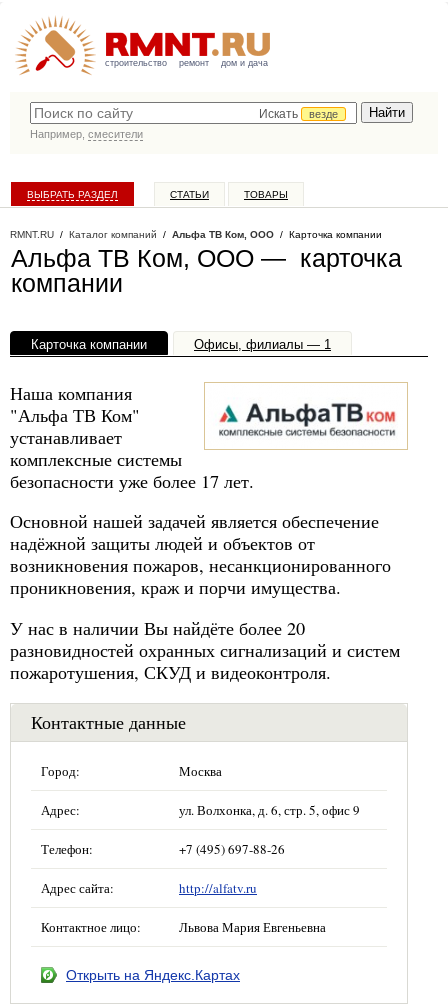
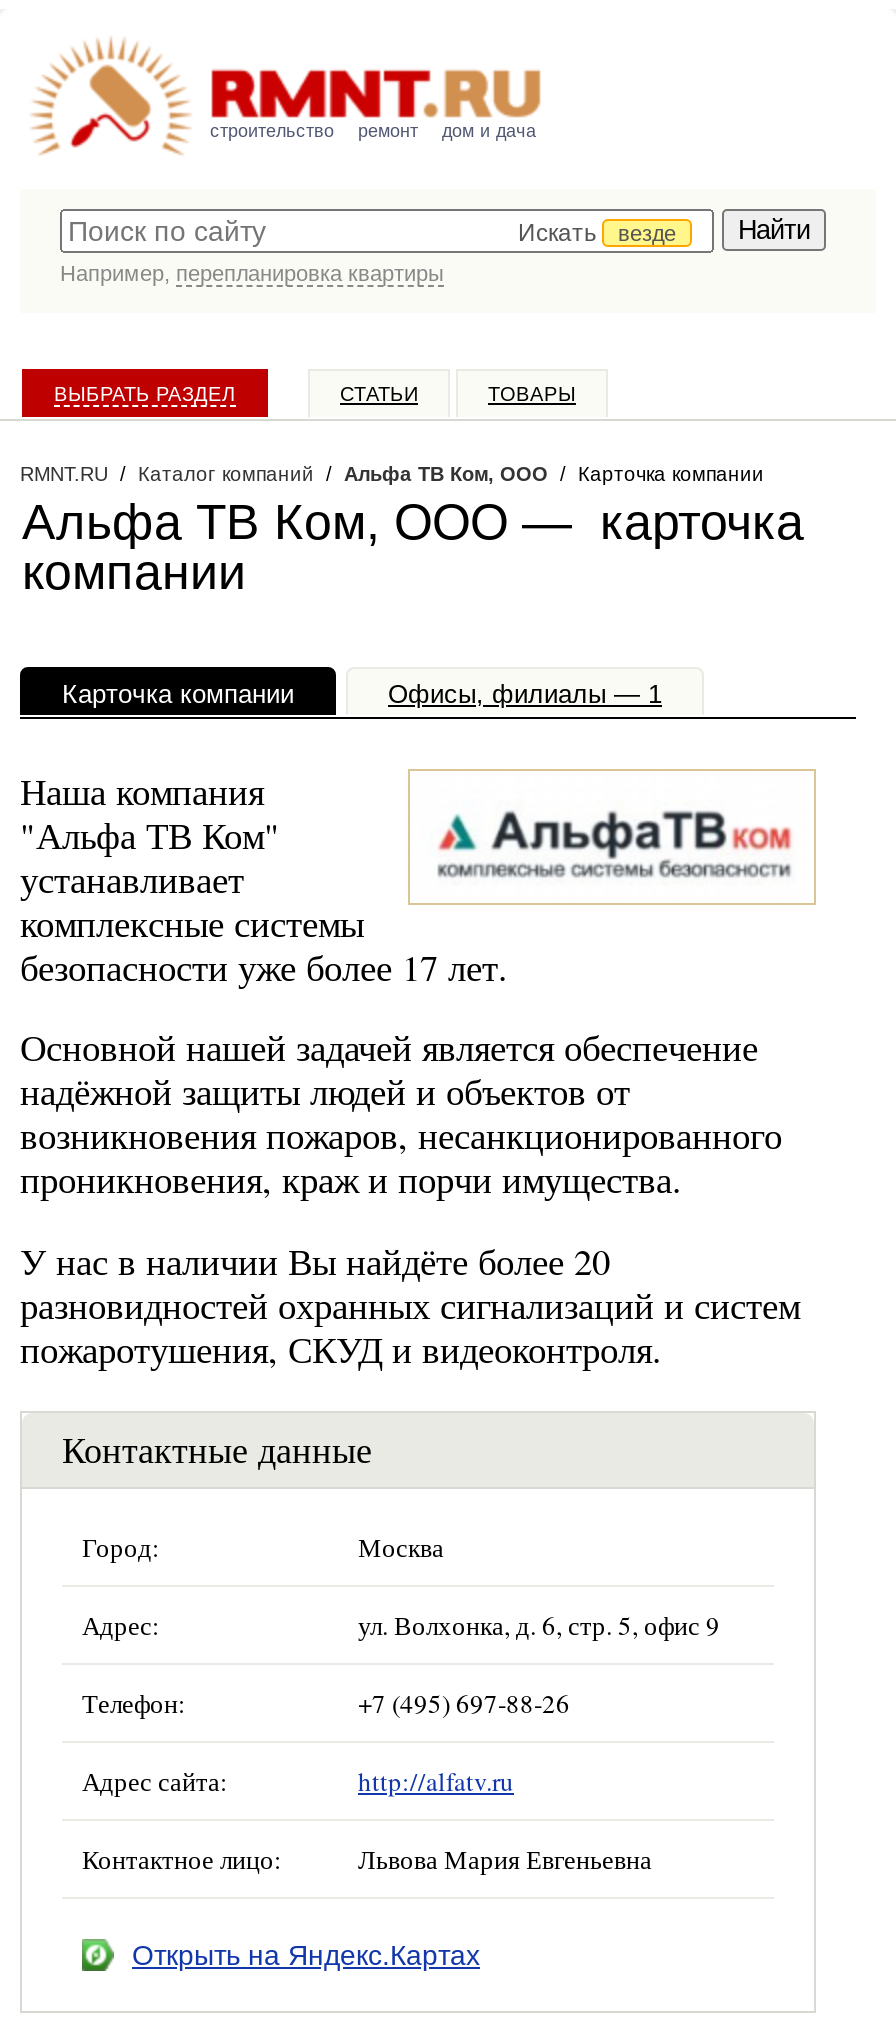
- Например, смесители
+ Например, перепланировка квартиры
